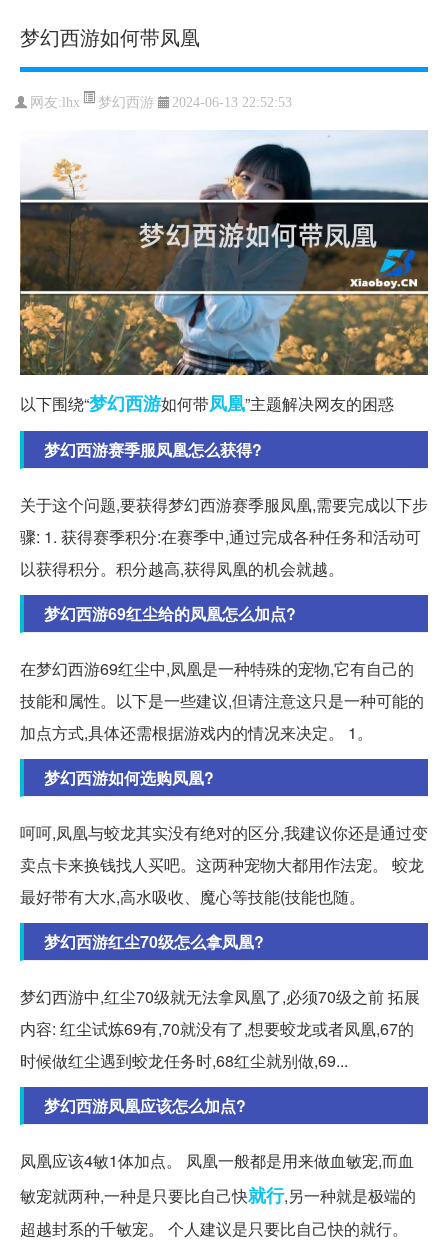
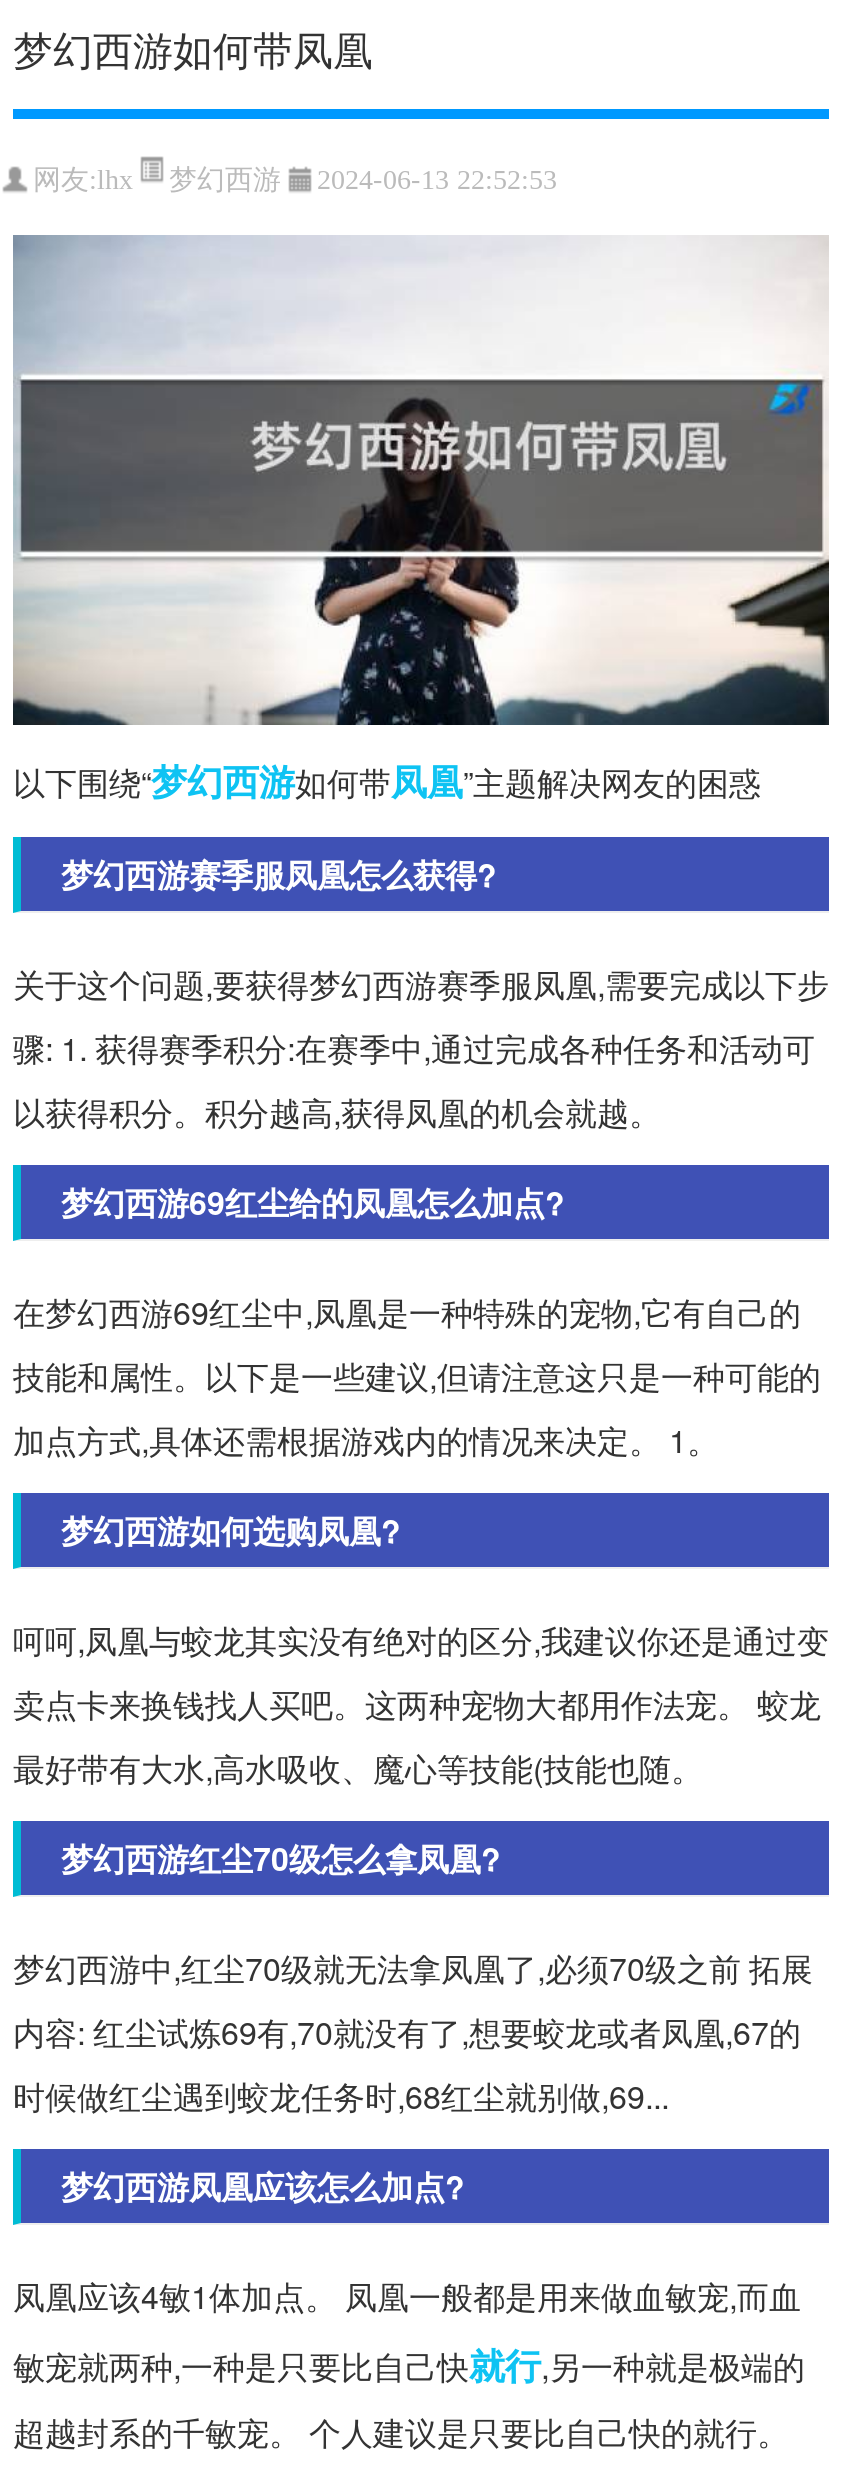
- [image]
+ [image]
